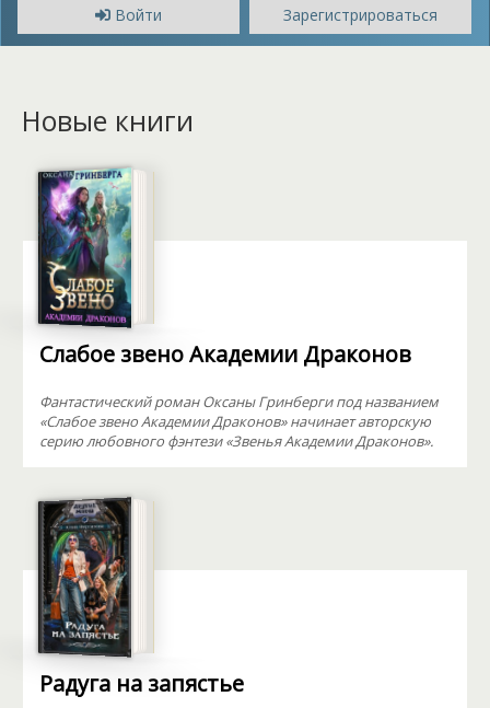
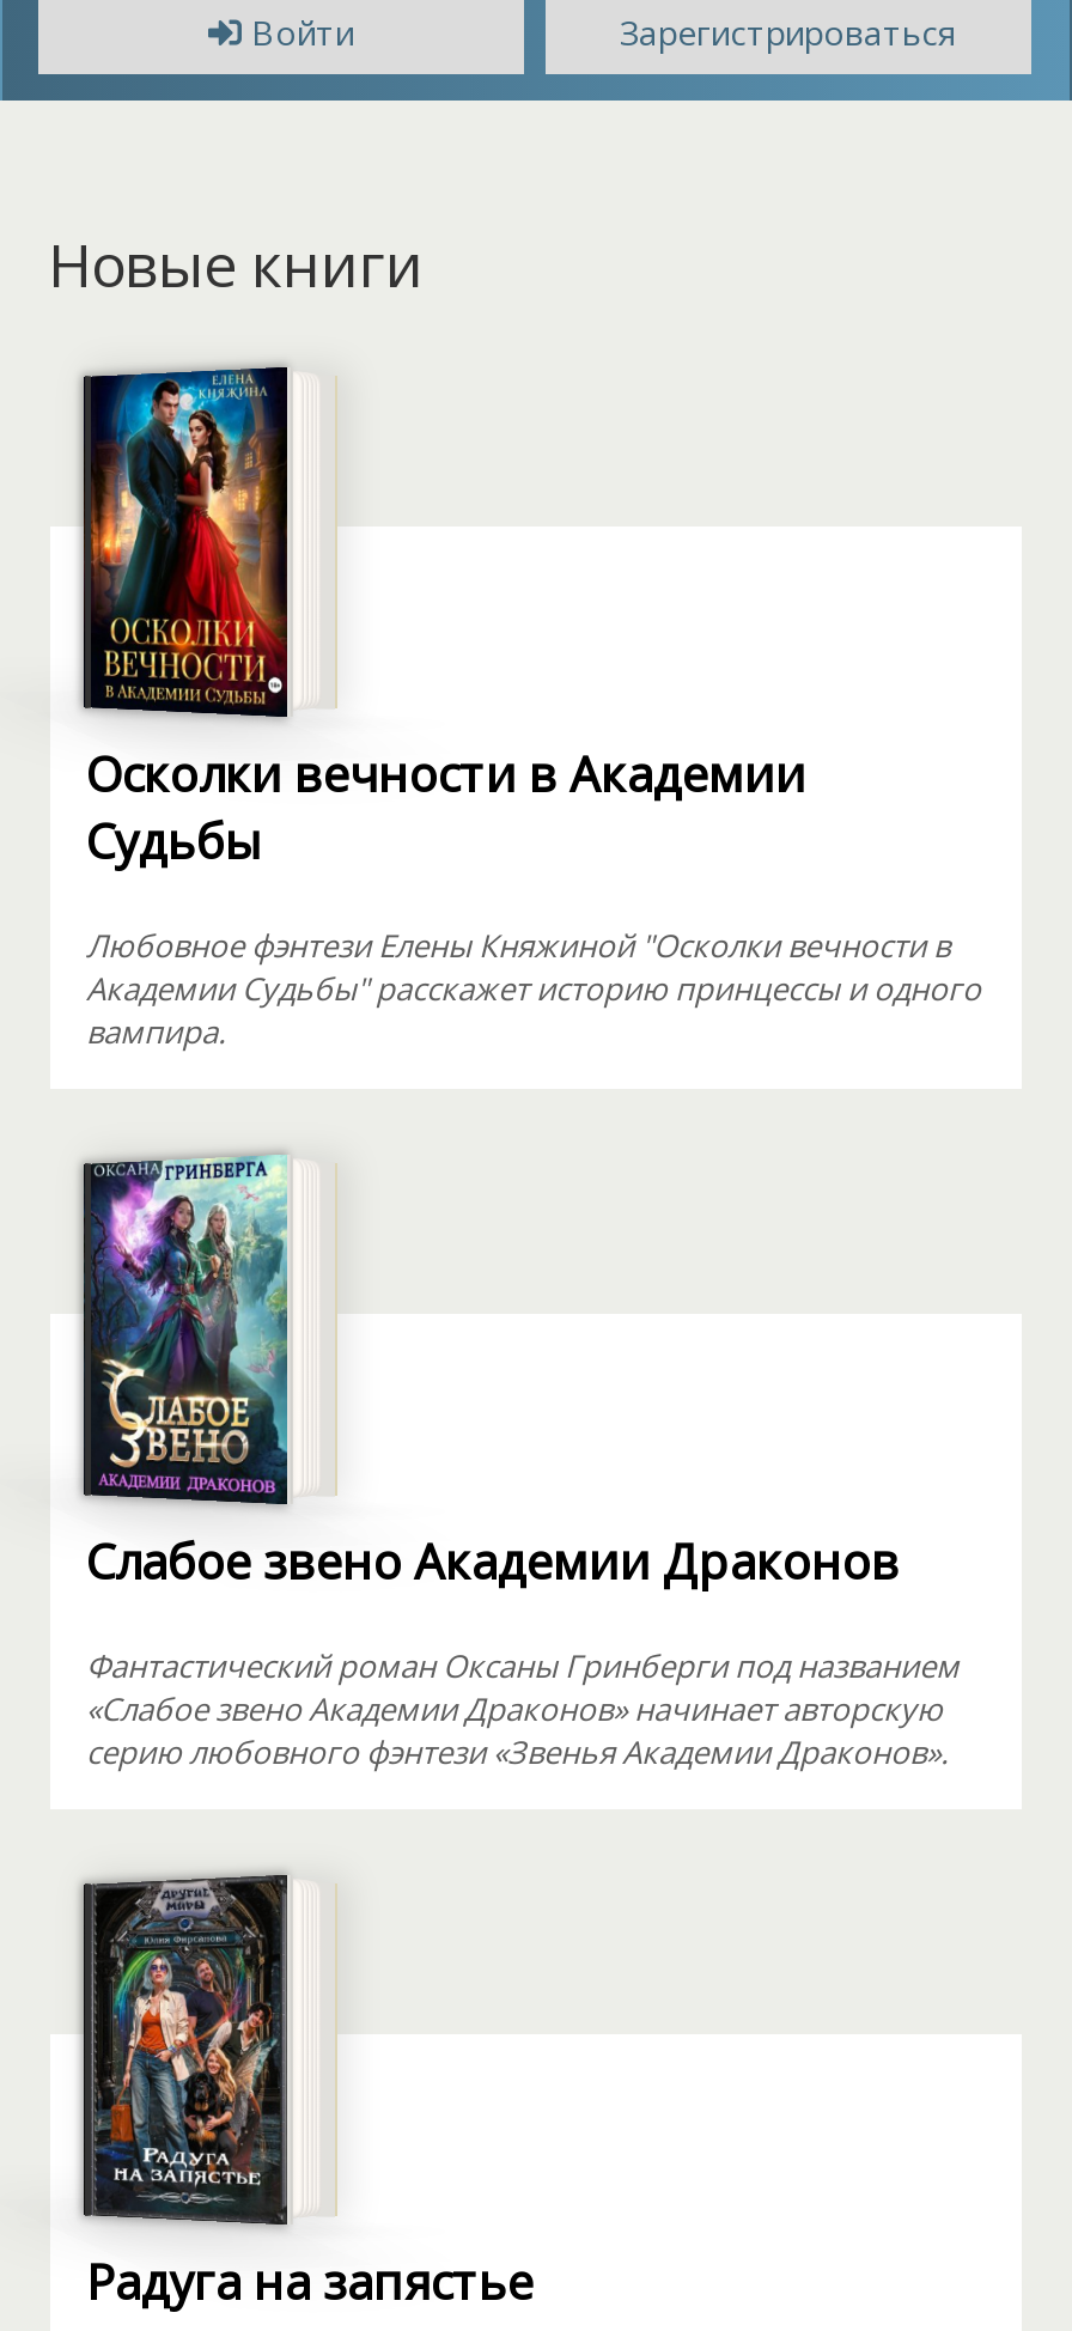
+ [image]
+ Осколки вечности в Академии
+ Судьбы
+ Любовное фэнтези Елены Княжиной "Осколки вечности в
+ Академии Судьбы" расскажет историю принцессы и одного
+ вампира.
